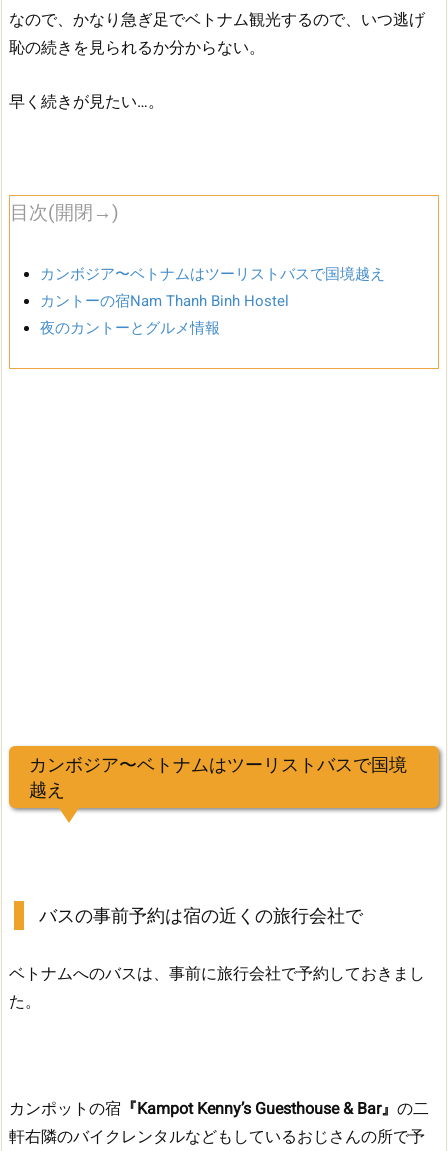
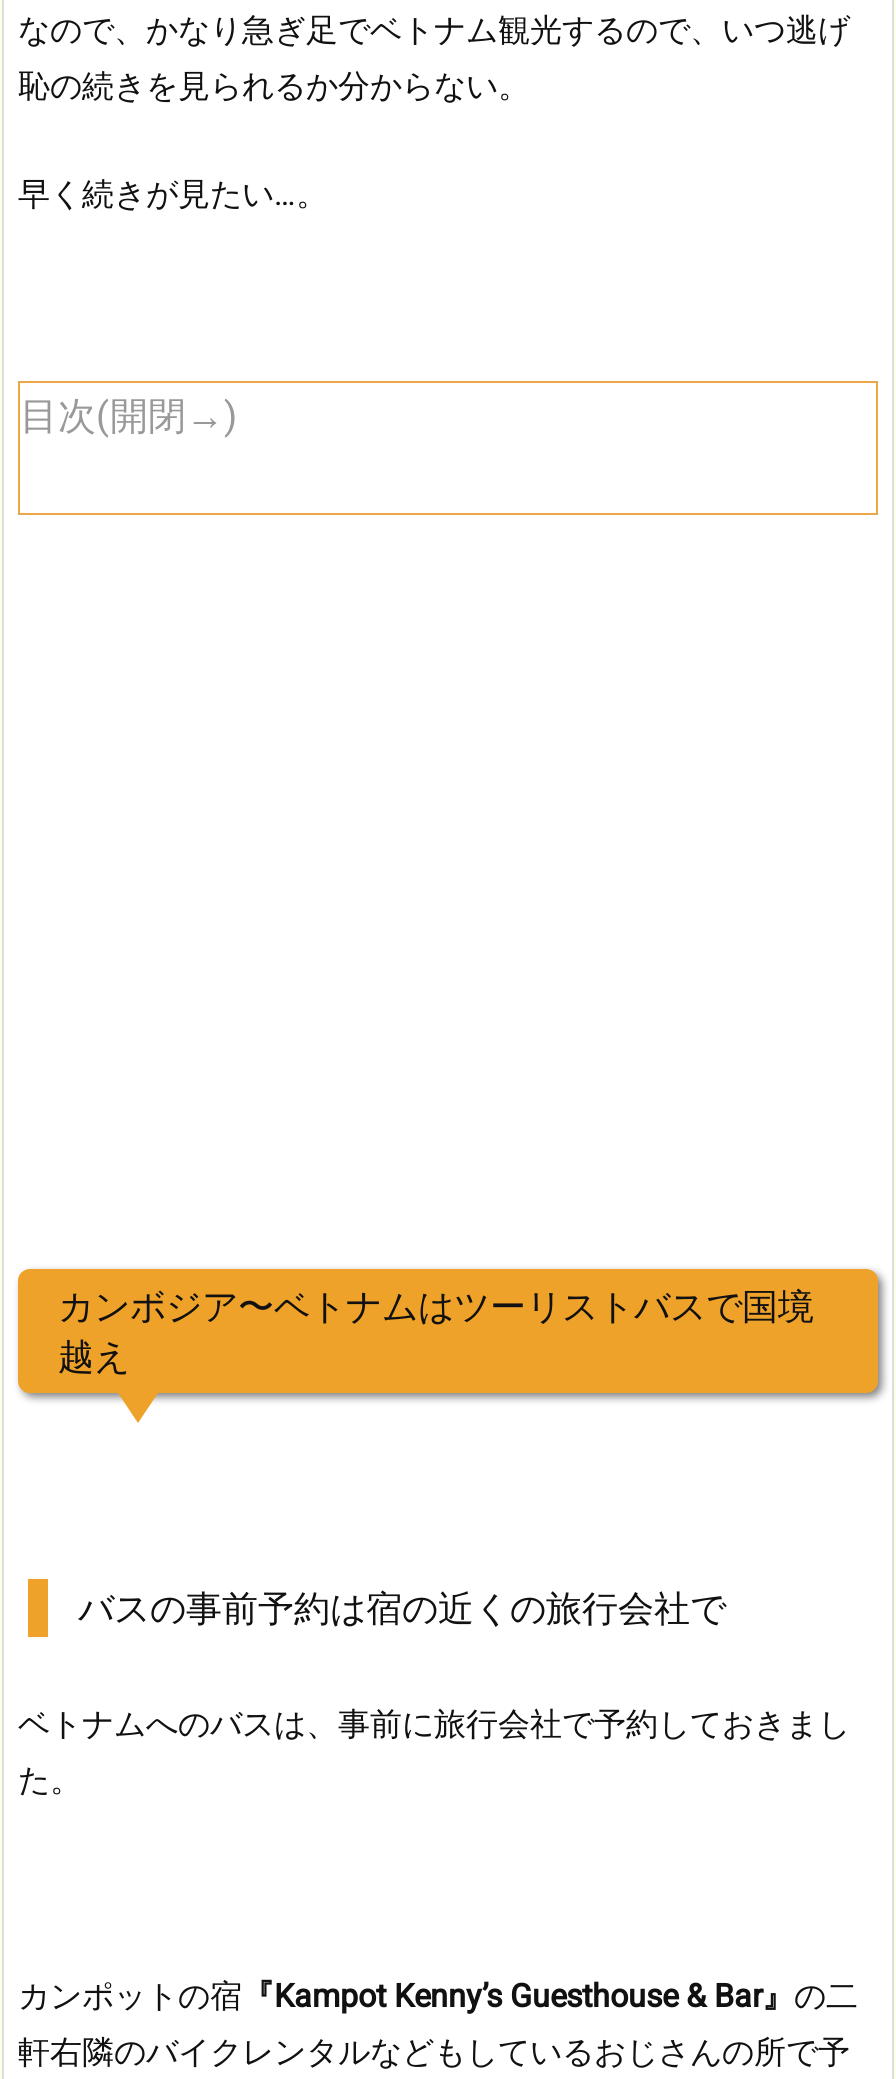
- カンボジア〜ベトナムはツーリストバスで国境越え
- カントーの宿Nam Thanh Binh Hostel
- 夜のカントーとグルメ情報
